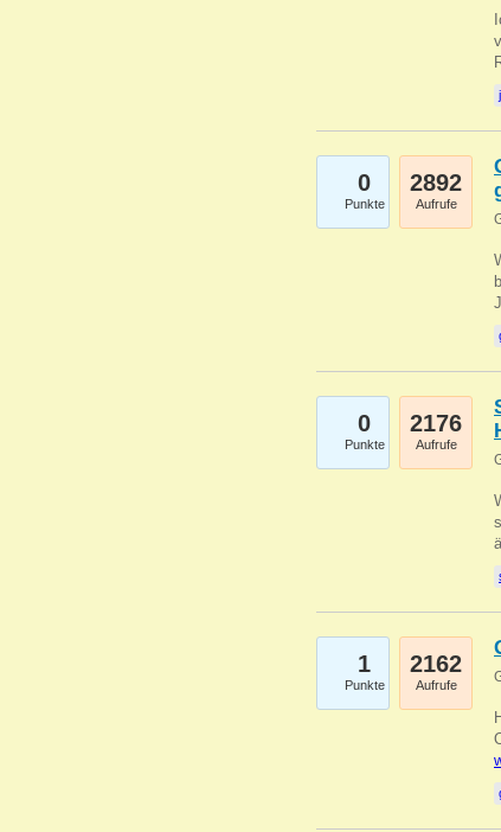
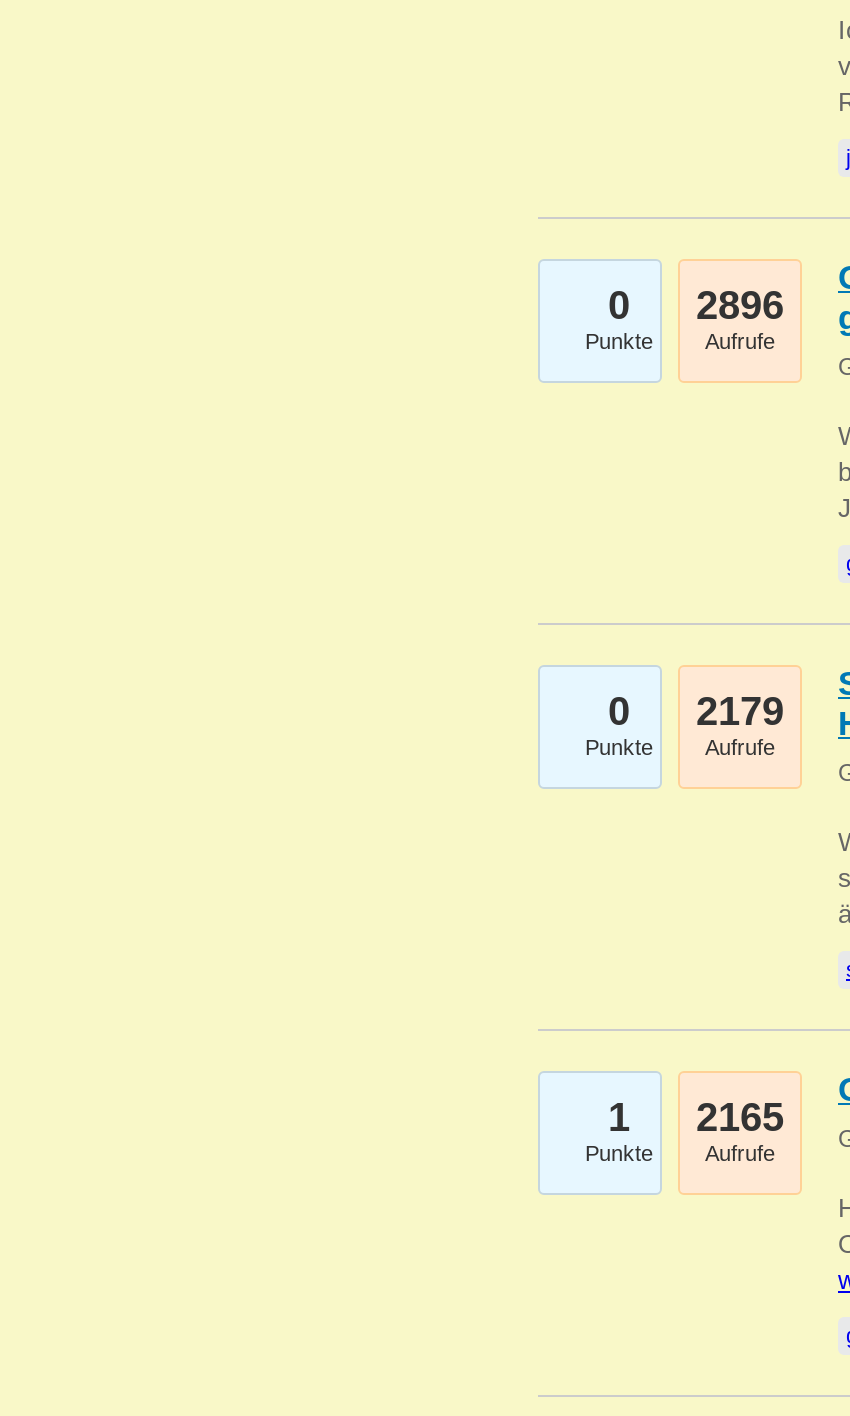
- 2892
+ 2896

- 2176
+ 2179

- 2162
+ 2165
